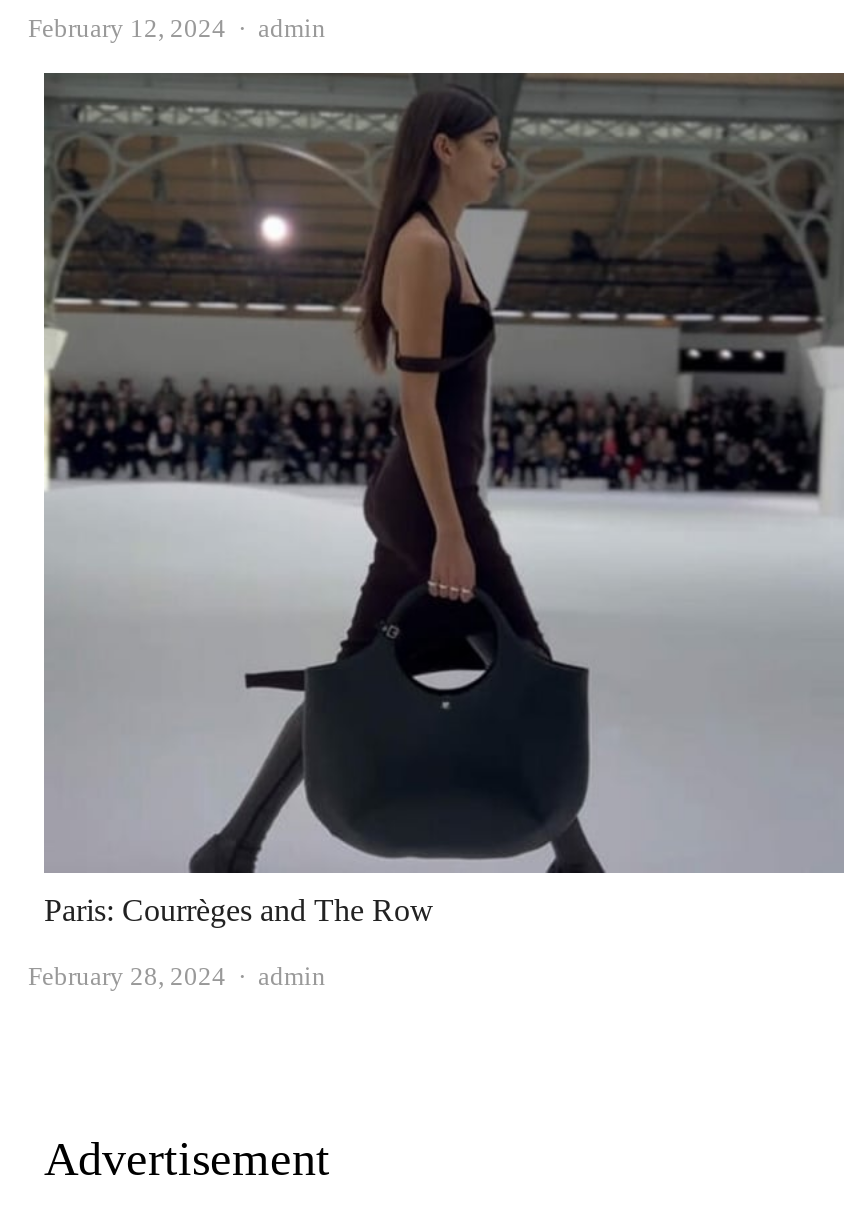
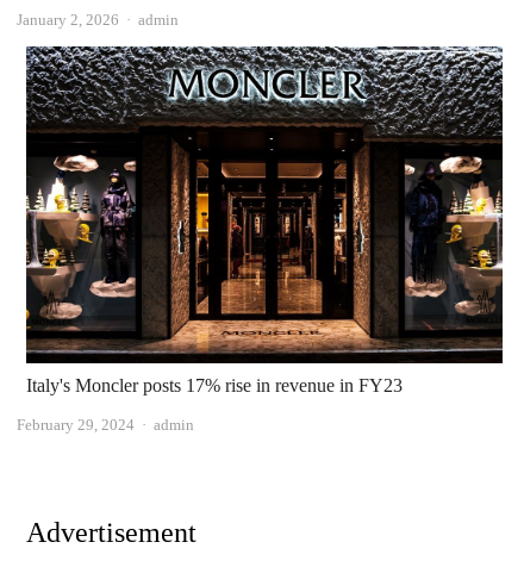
- February 12, 2024
+ January 2, 2026

- [image]
- Paris: Courrèges and The Row
+ [image]
+ Italy's Moncler posts 17% rise in revenue in FY23

- February 28, 2024
+ February 29, 2024
